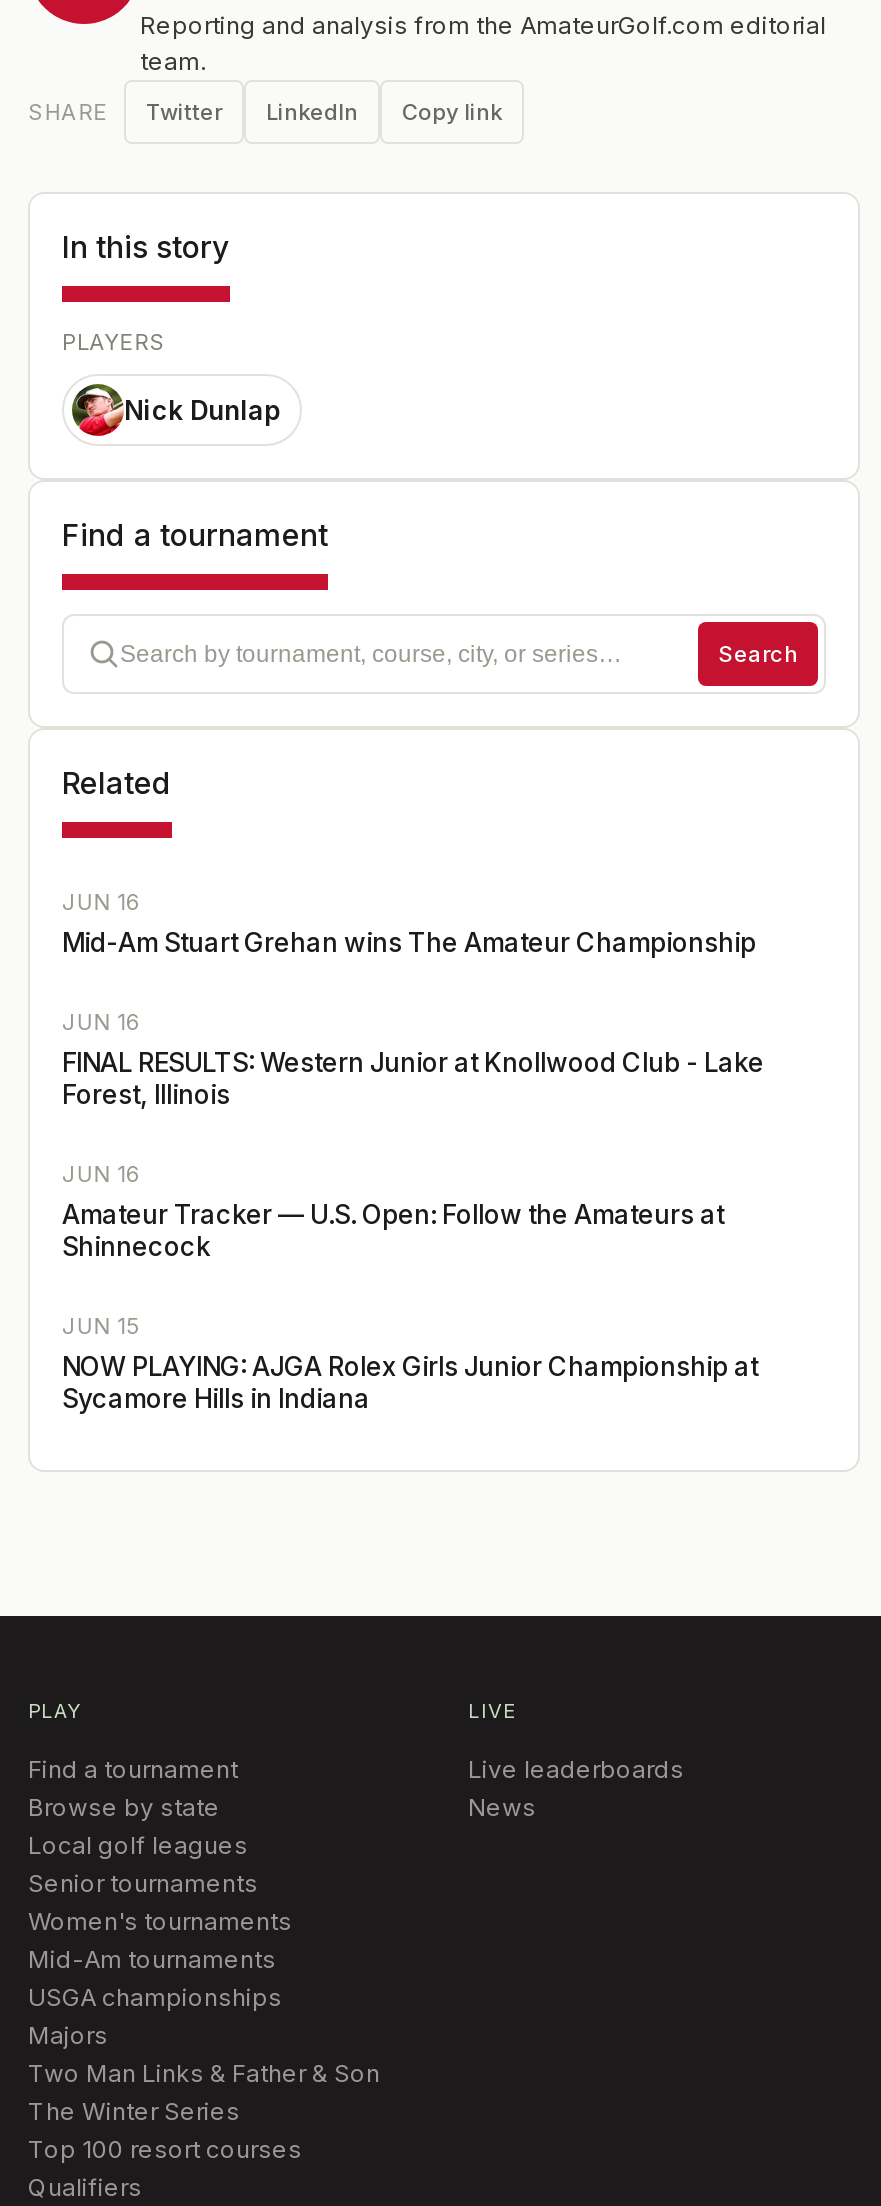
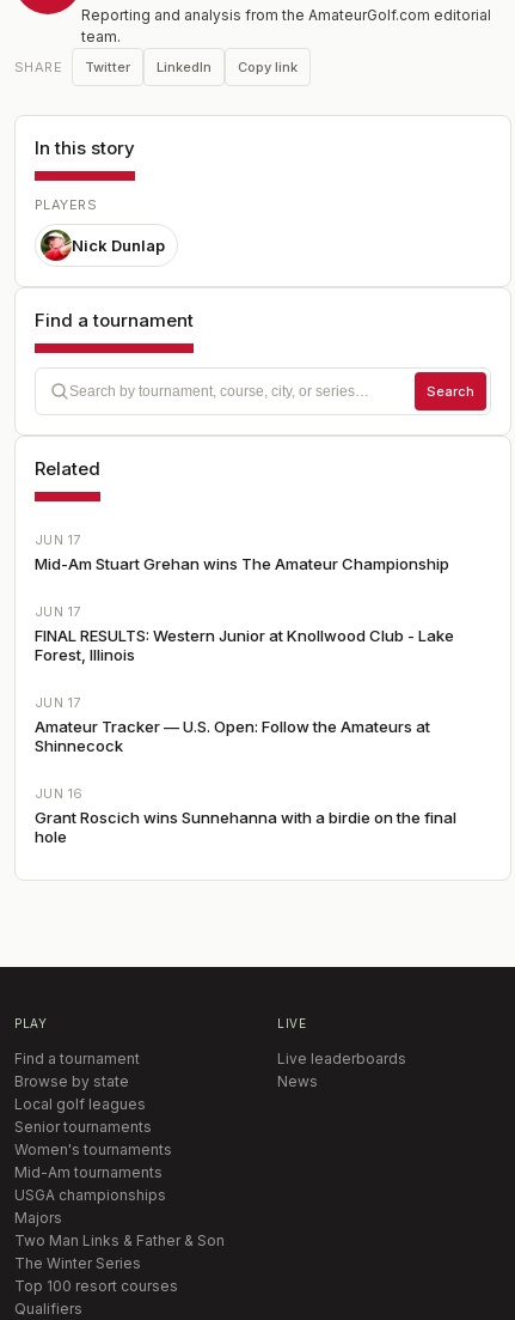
- JUN 16
+ JUN 17

- JUN 16
+ JUN 17

- JUN 16
+ JUN 17

- JUN 15
- NOW PLAYING: AJGA Rolex Girls Junior Championship at
- Sycamore Hills in Indiana
+ JUN 16
+ Grant Roscich wins Sunnehanna with a birdie on the final
+ hole
